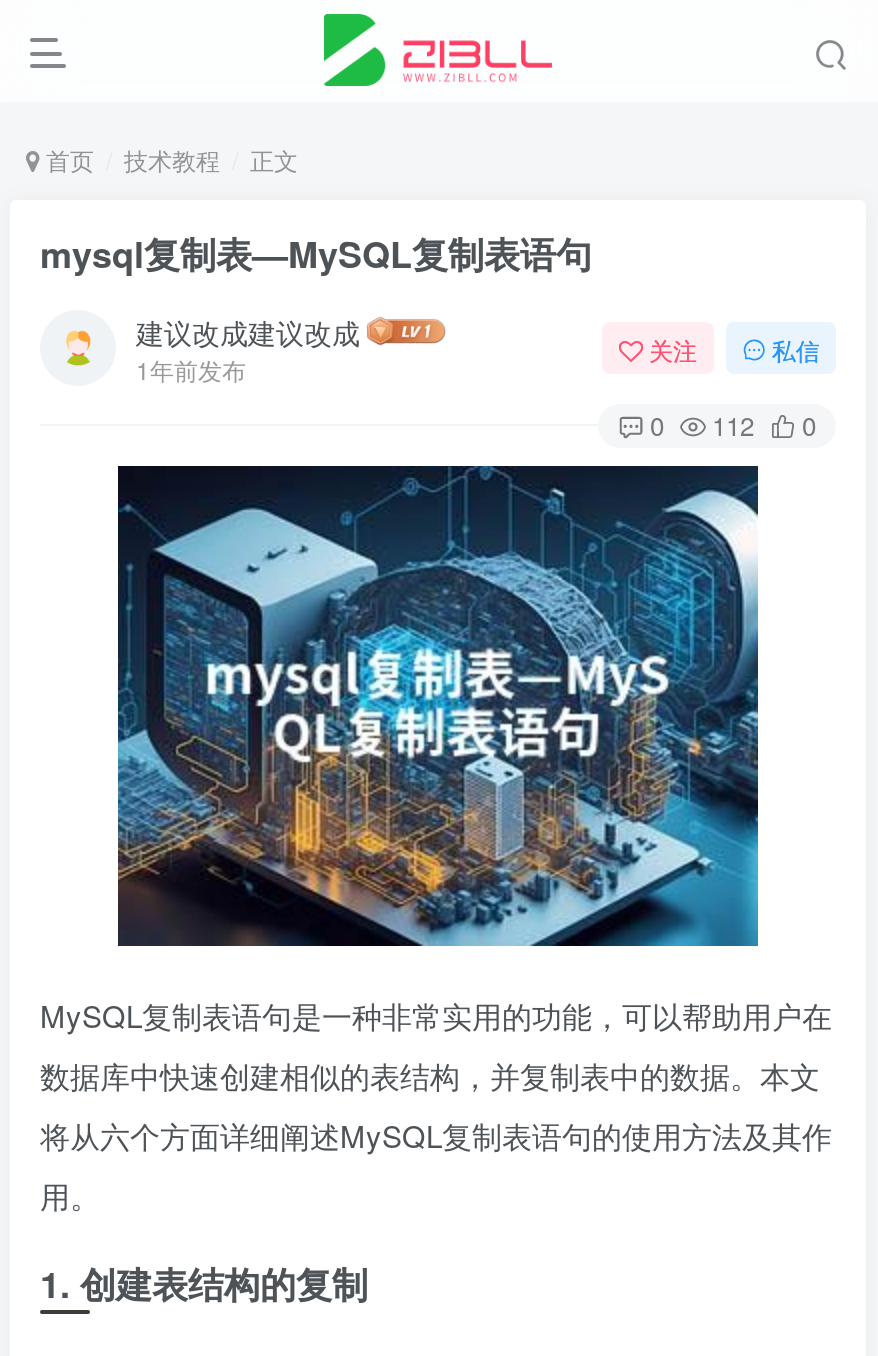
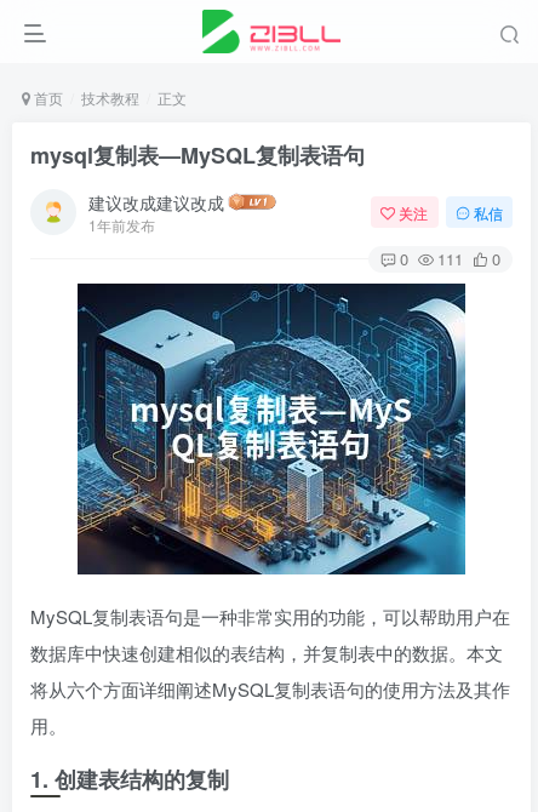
- 0 112 0
+ 0 111 0
